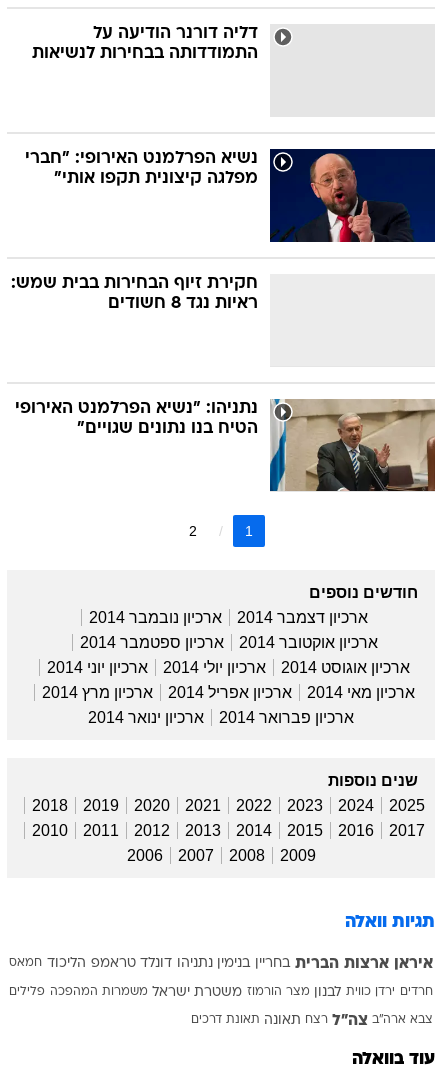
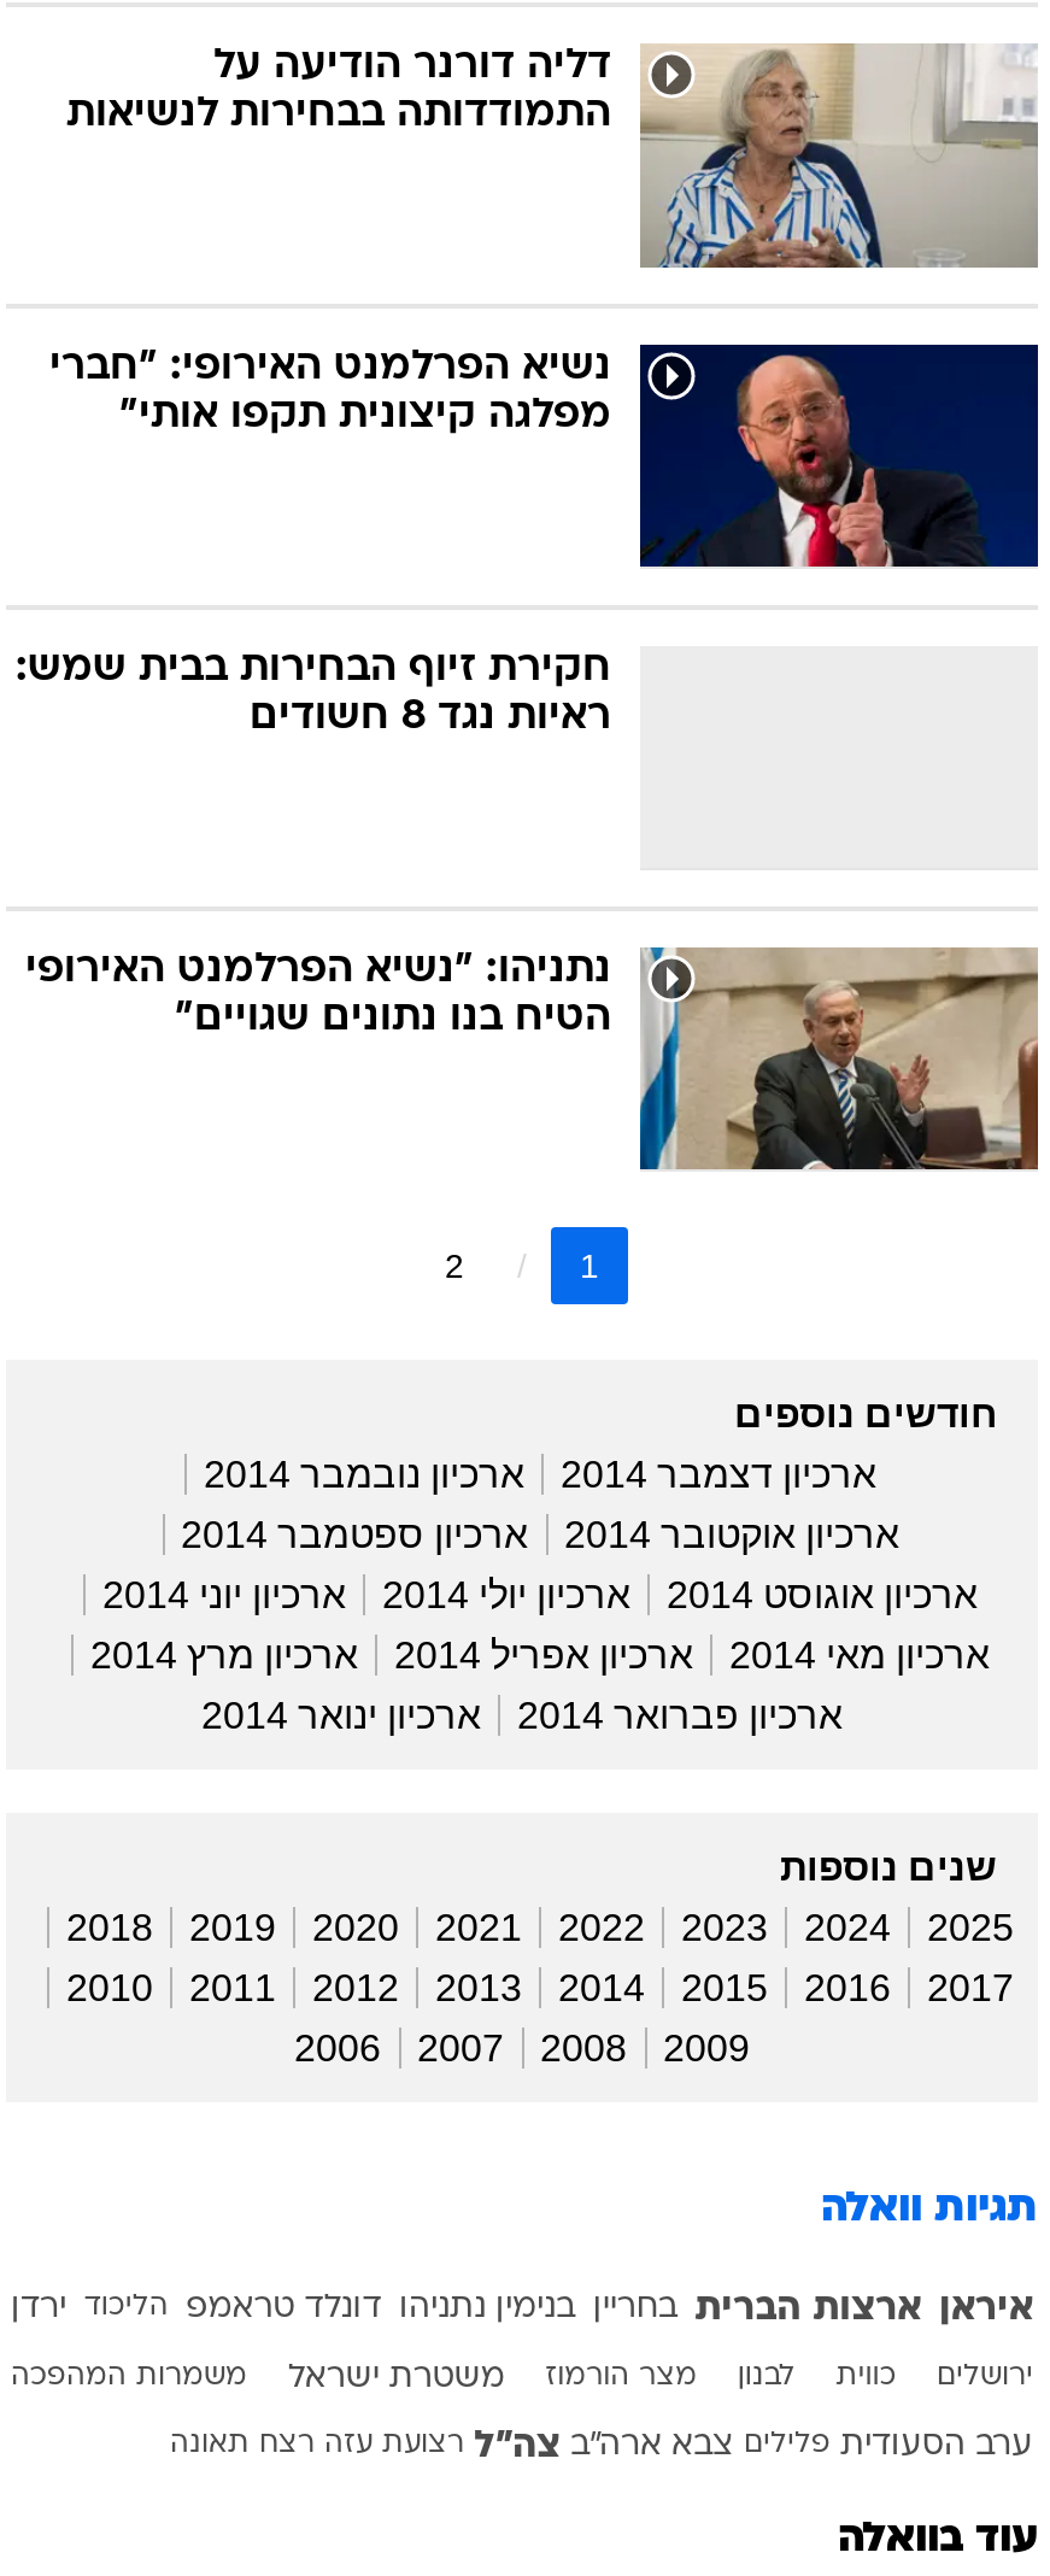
+ [image]

- איראן ארצות הברית בחריין בנימין נתניהו דונלד טראמפ הליכוד חמאס
+ איראן ארצות הברית בחריין בנימין נתניהו דונלד טראמפ
+ הליכוד
+ ירדן

- חרדים ירדן כווית לבנון מצר הורמוז משטרת ישראל משמרות המהפכה פלילים
+ ירושלים
+ כווית
+ לבנון
+ מצר הורמוז
+ משטרת ישראל
+ משמרות המהפכה

- צבא ארה"ב צה"ל רצח תאונה תאונת דרכים
+ ערב הסעודית פלילים צבא ארה"ב צה"ל רצועת עזה רצח תאונה
